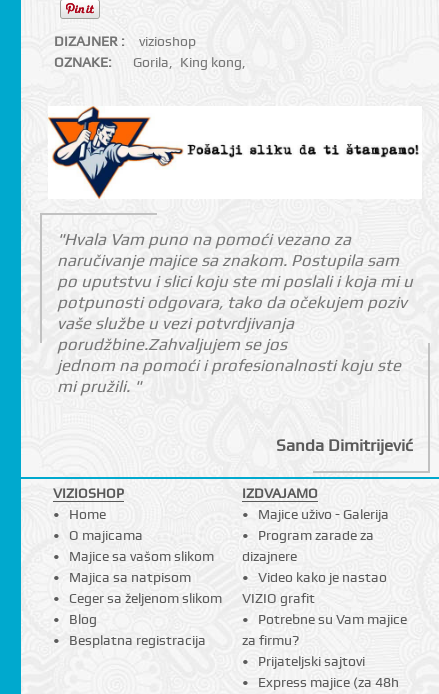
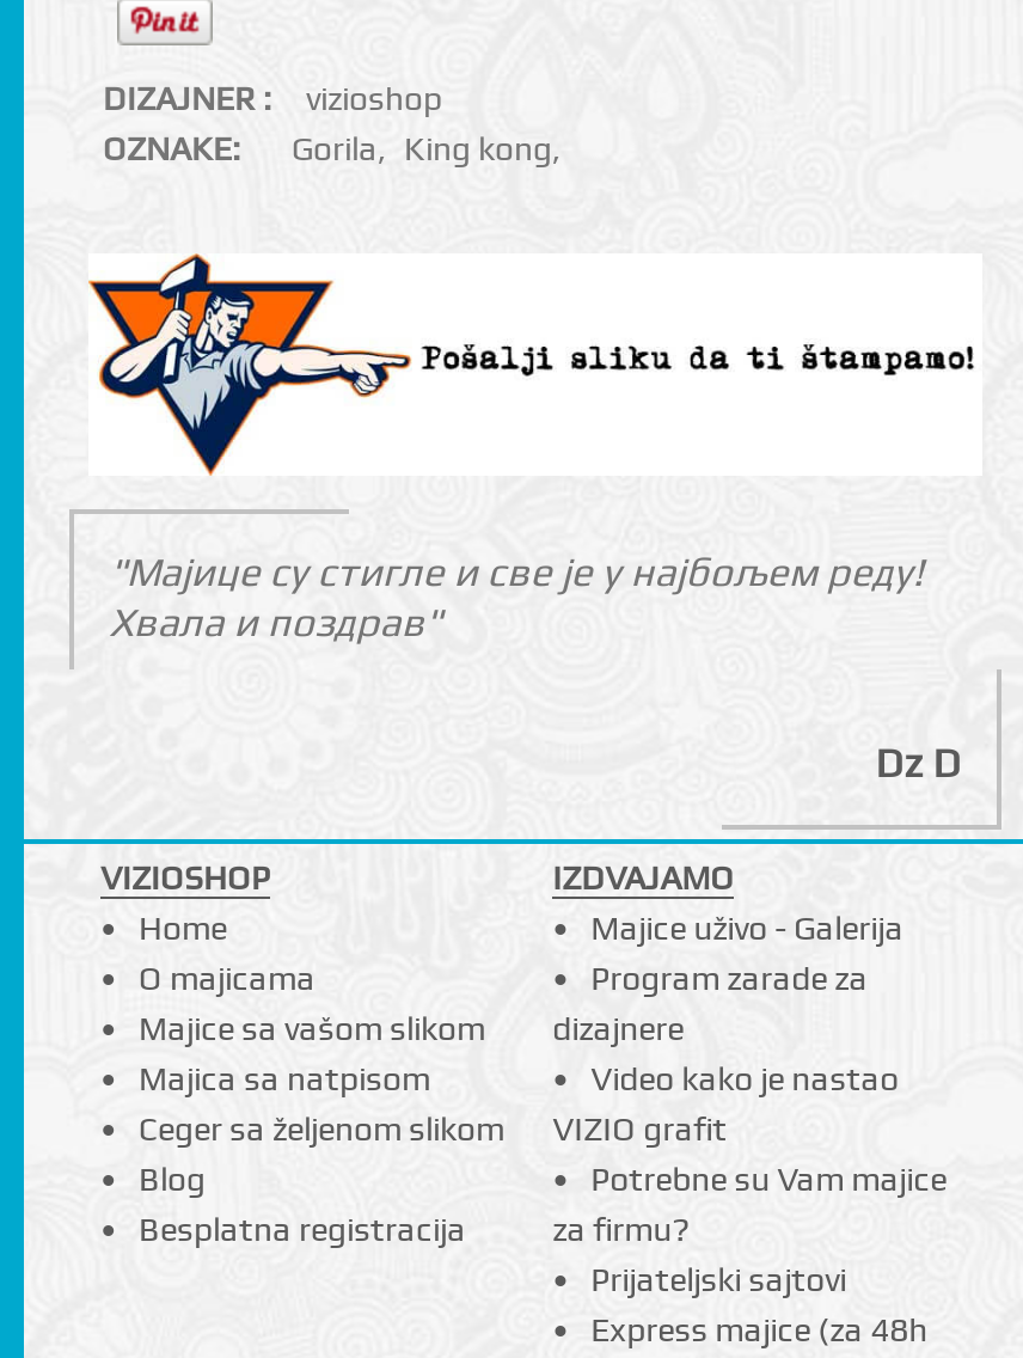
- "Hvala Vam puno na pomoći vezano za
- naručivanje majice sa znakom. Postupila sam
- po uputstvu i slici koju ste mi poslali i koja mi u
- potpunosti odgovara, tako da očekujem poziv
- vaše službe u vezi potvrdjivanja
- porudžbine.Zahvaljujem se jos
- jednom na pomoći i profesionalnosti koju ste
- mi pružili. "
+ "Мајице су стигле и све је у најбољем реду!
+ Хвала и поздрав"

- Sanda Dimitrijević
+ Dz D
